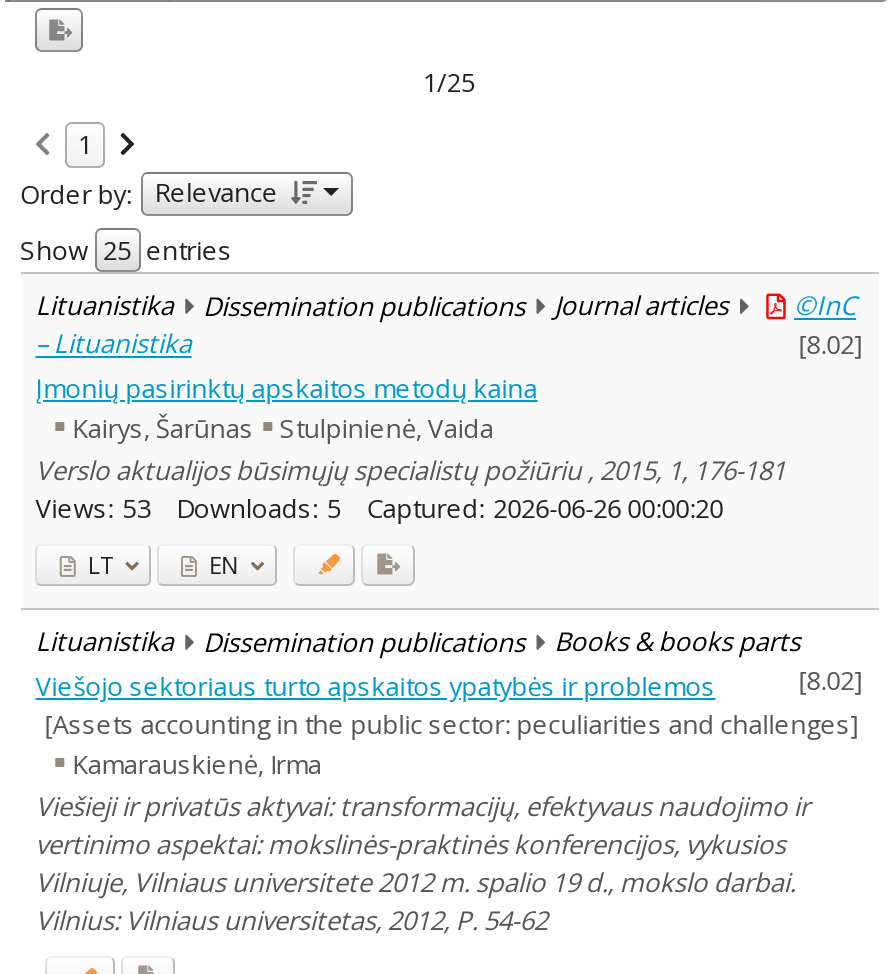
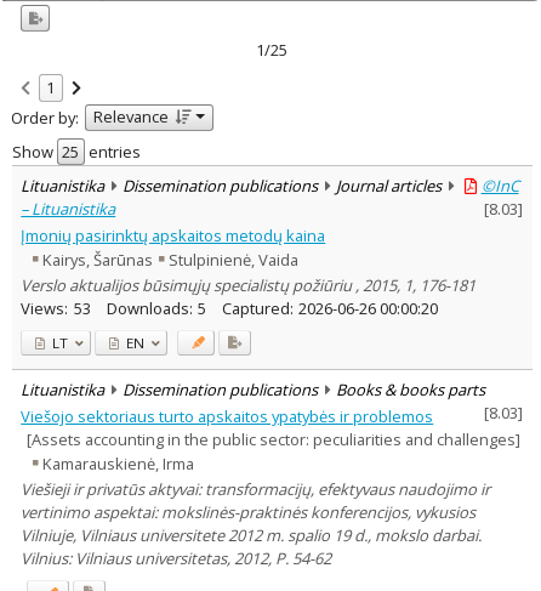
- [8.02]
+ [8.03]

- [8.02]
+ [8.03]
